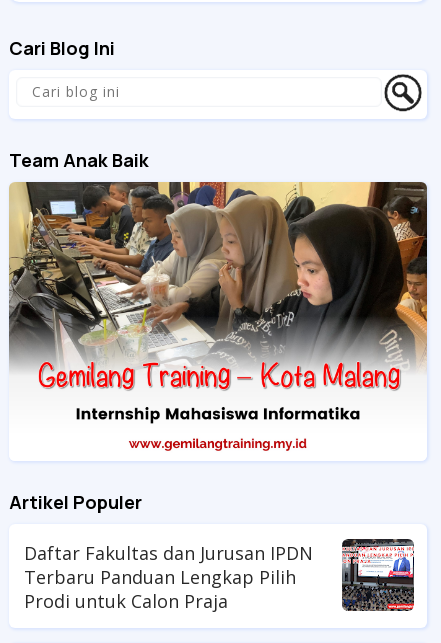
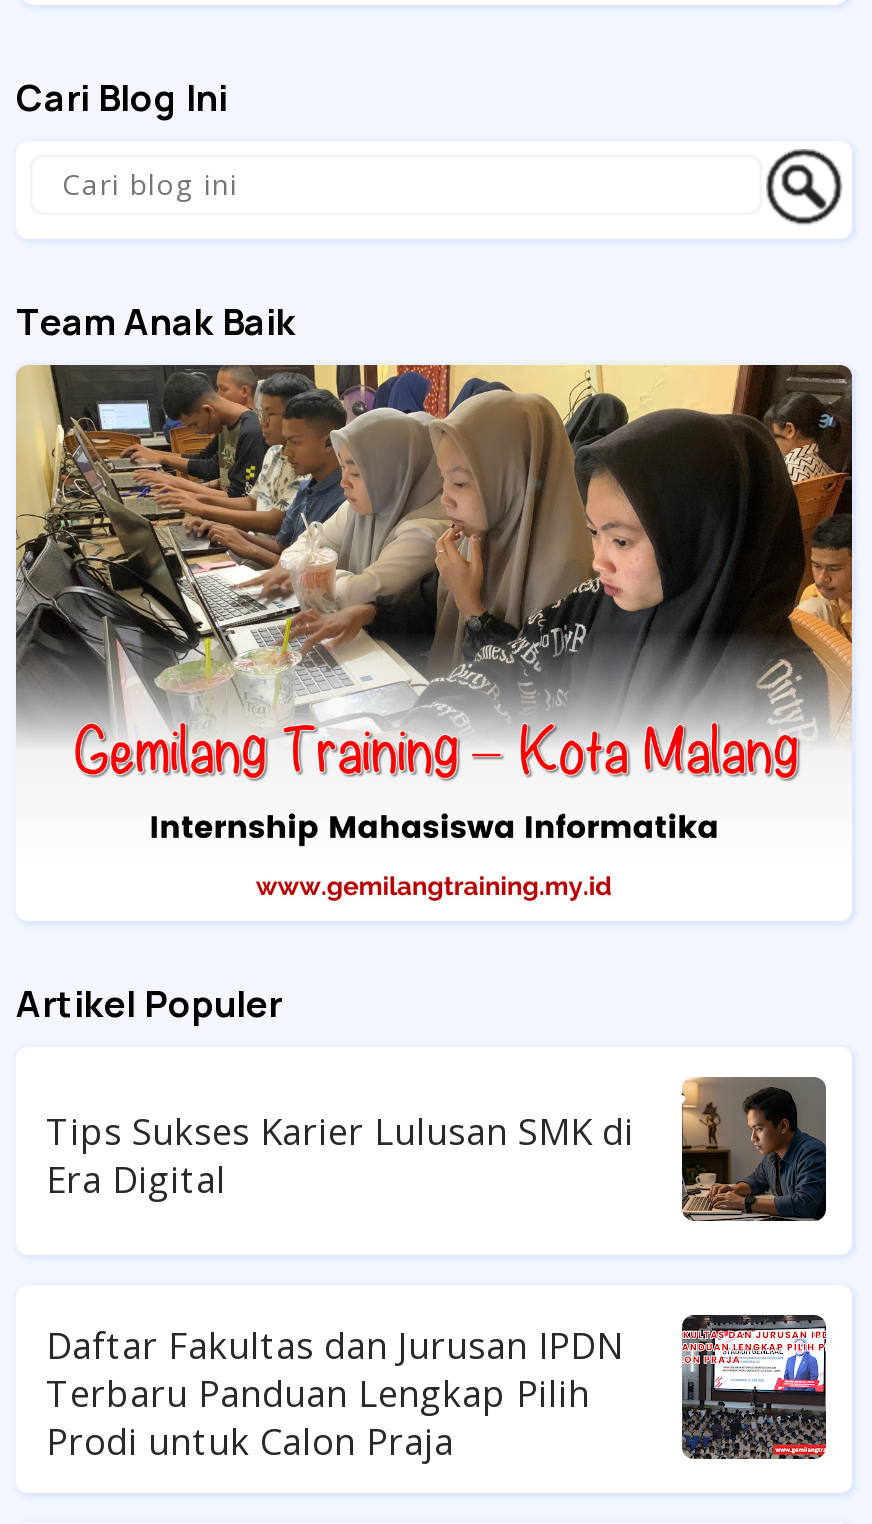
+ [image]
+ Tips Sukses Karier Lulusan SMK di
+ Era Digital
